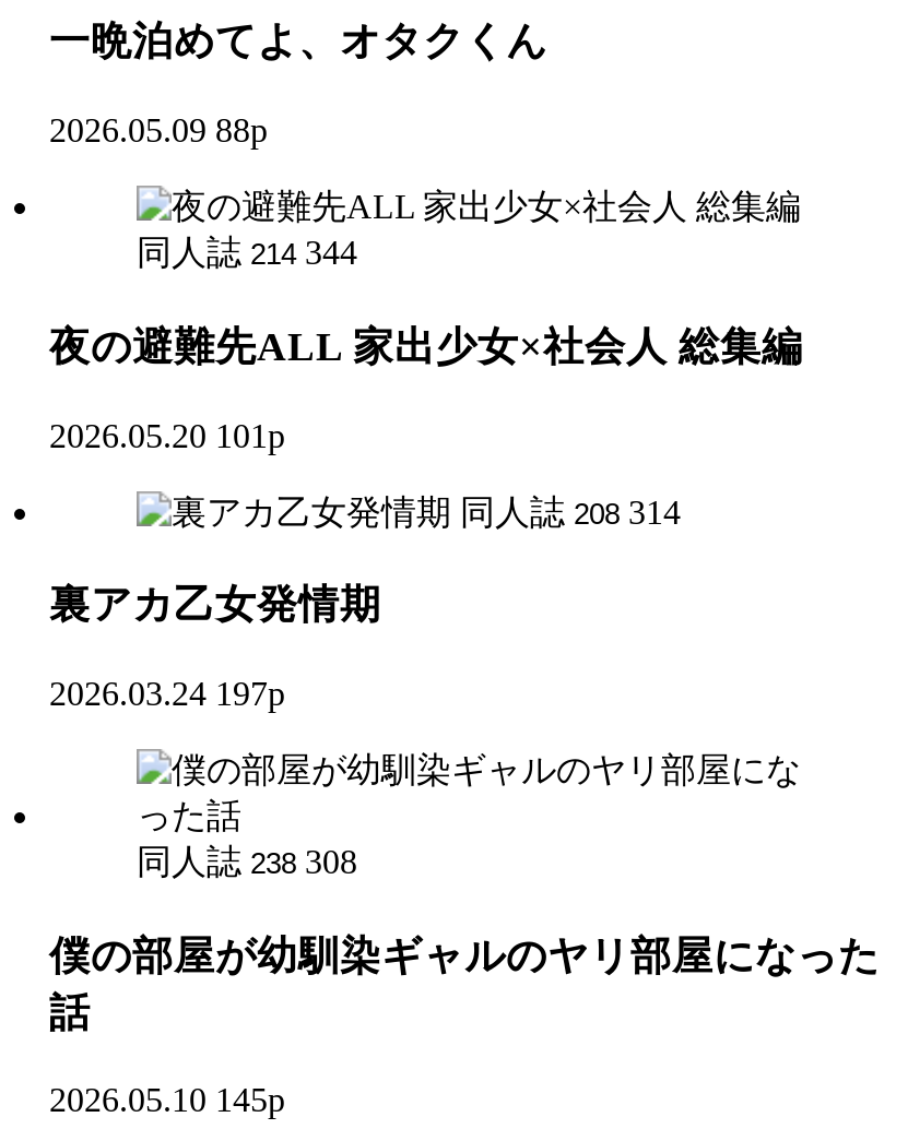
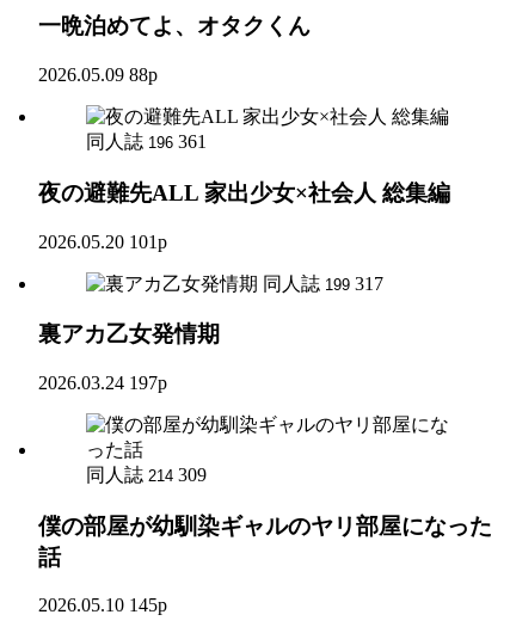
- 同人誌 214 344
+ 同人誌 196 361

- 同人誌 208 314
+ 同人誌 199 317

- 同人誌 238 308
+ 同人誌 214 309
